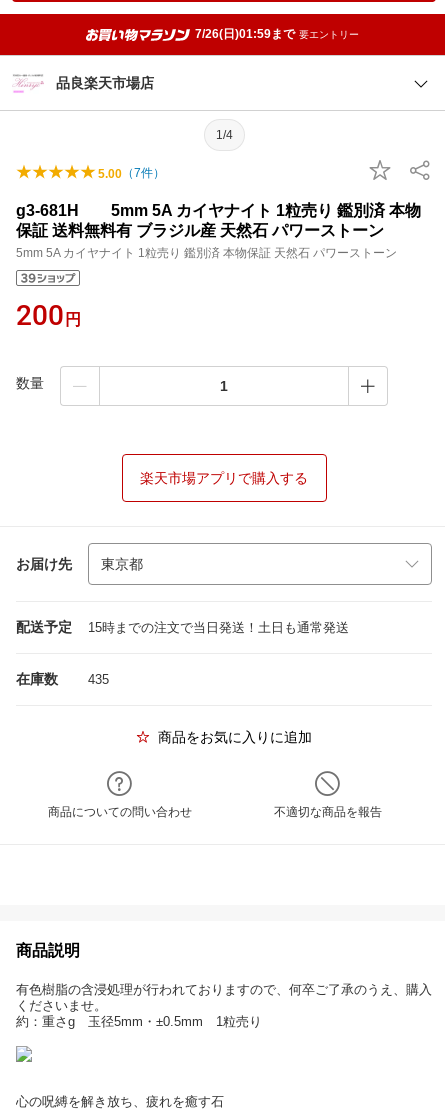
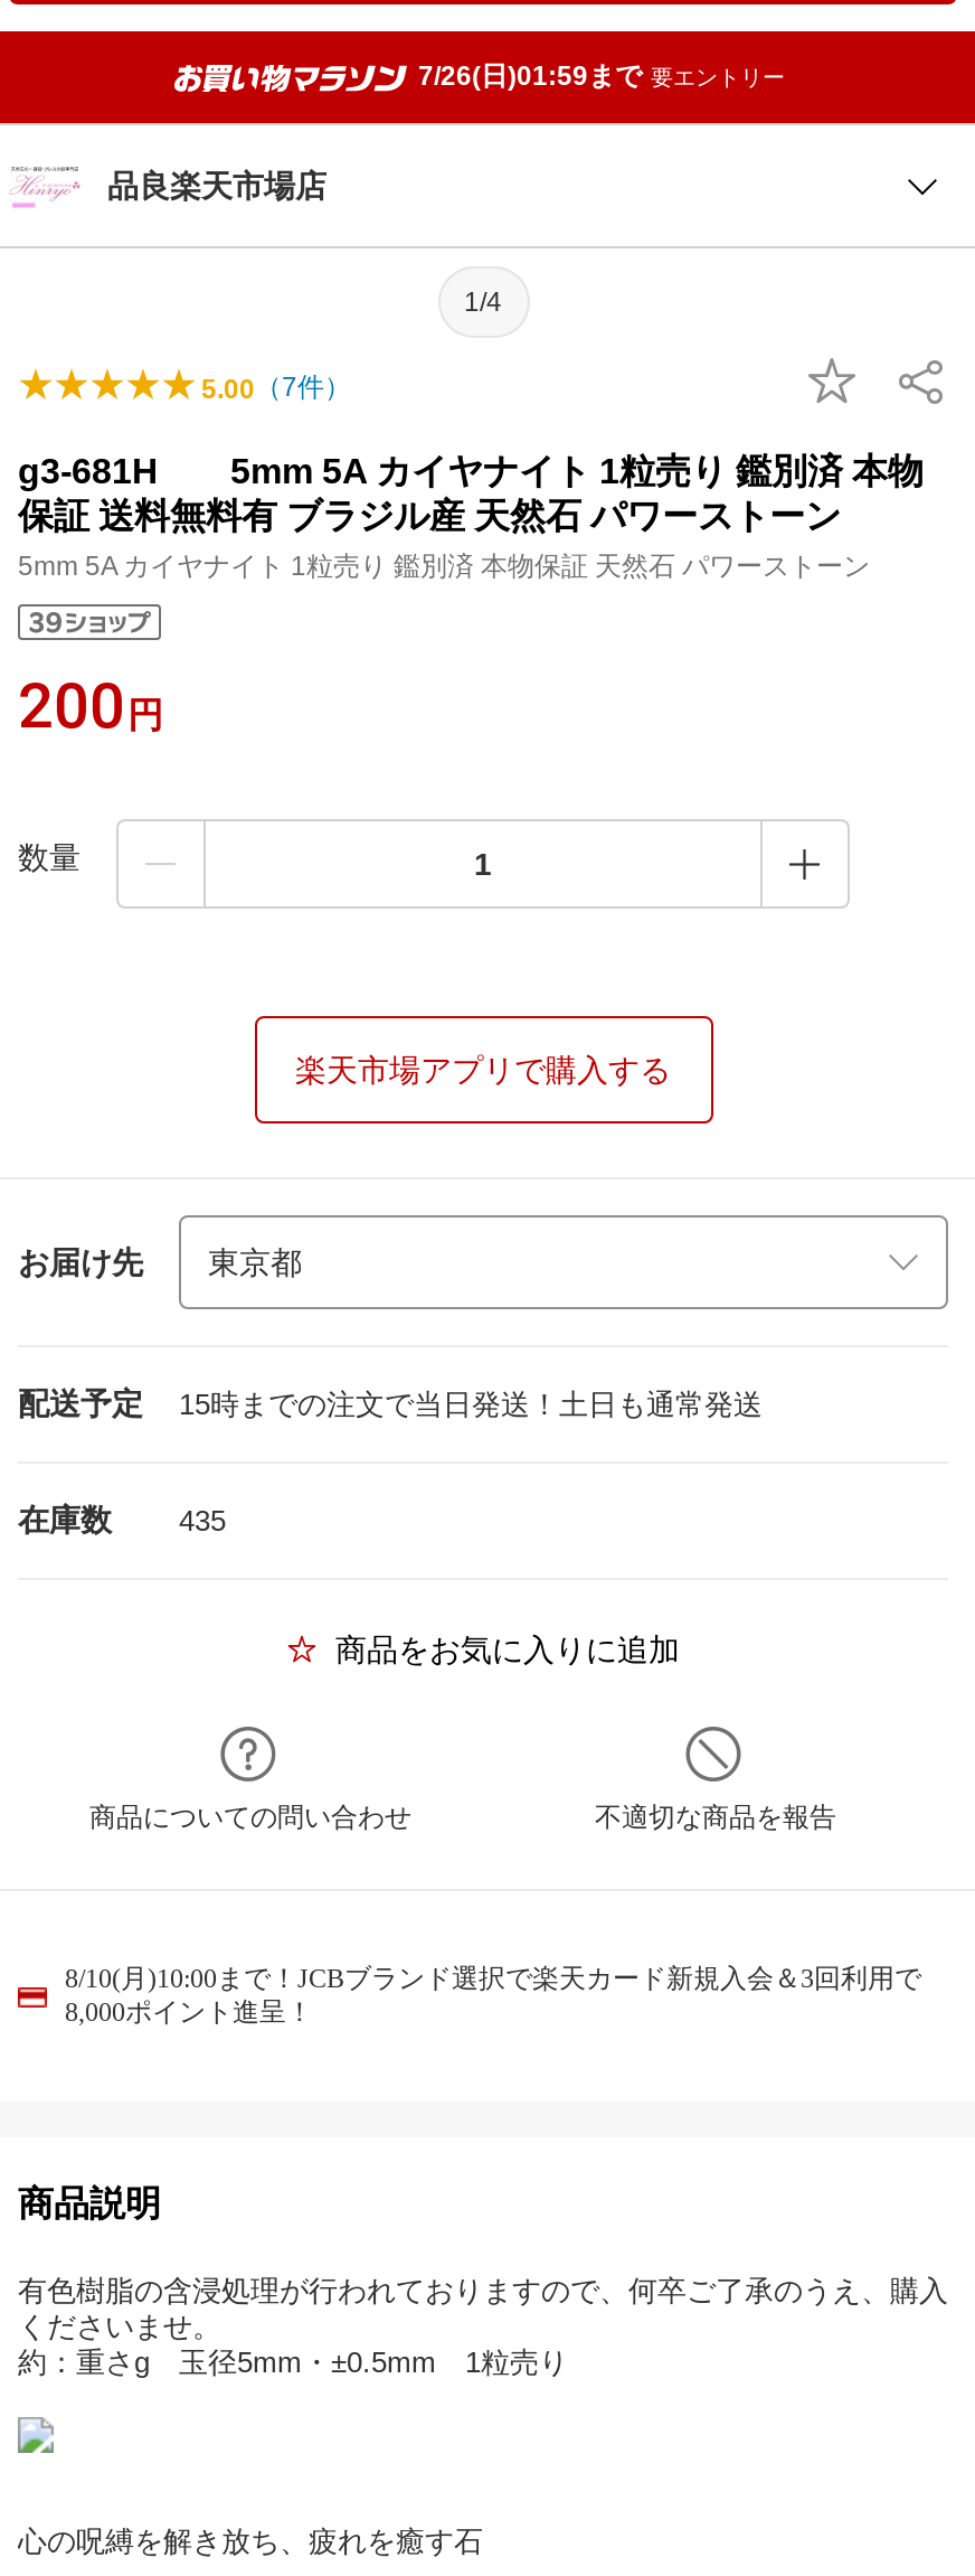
+ 8/10(月)10:00まで！JCBブランド選択で楽天カード新規入会＆3回利用で
+ 8,000ポイント進呈！
